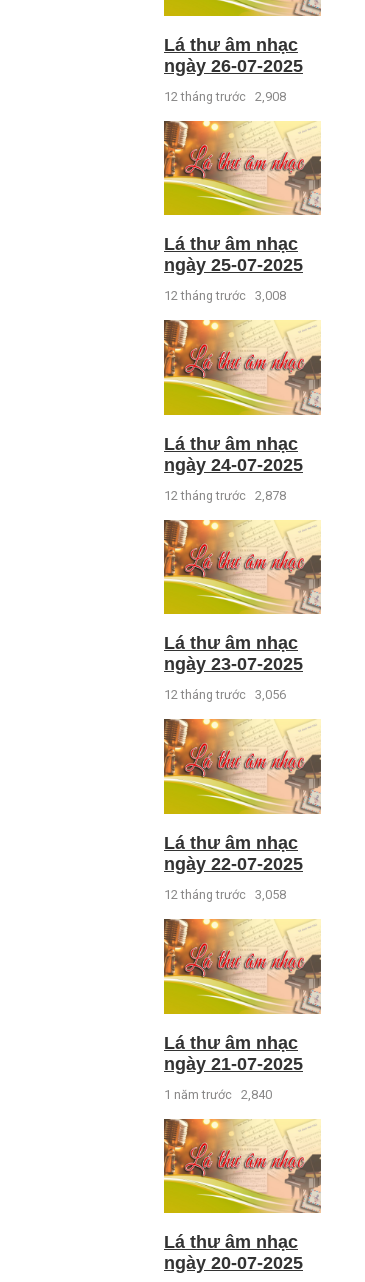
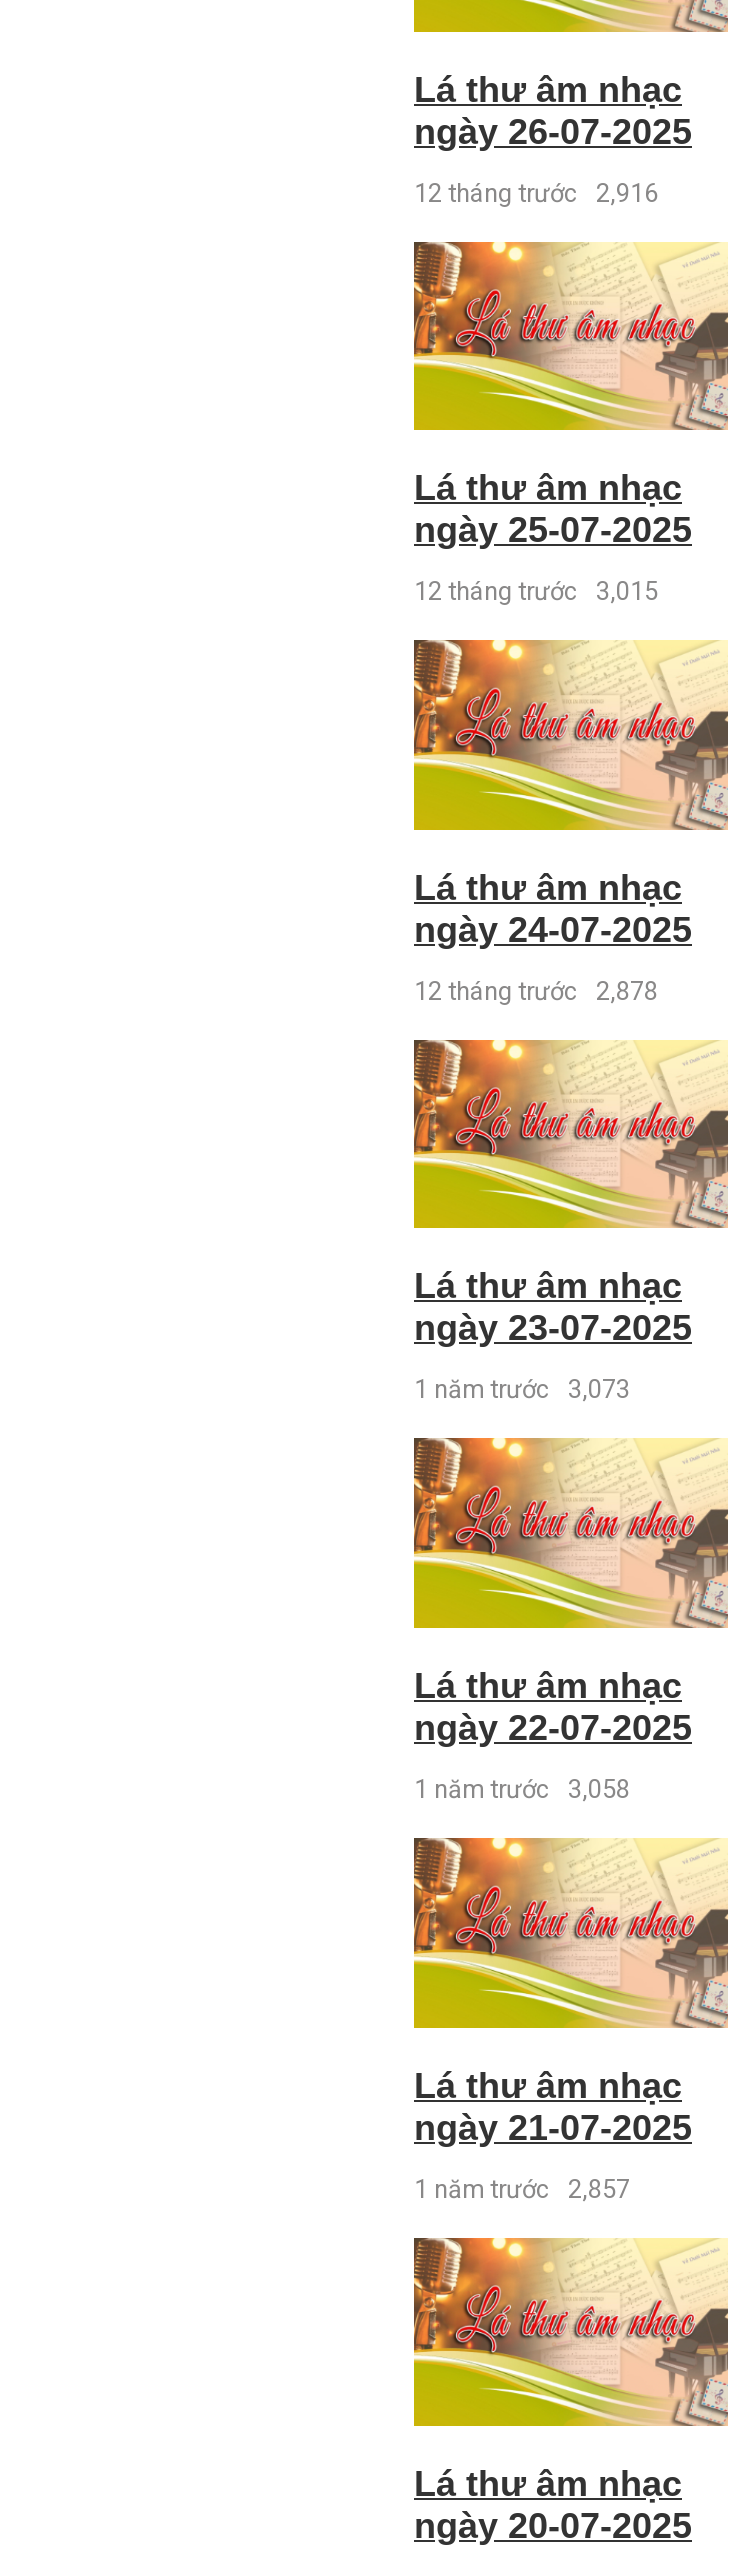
- 12 tháng trước 2,908
+ 12 tháng trước 2,916

- 12 tháng trước 3,008
+ 12 tháng trước 3,015

- 12 tháng trước 3,056
+ 1 năm trước 3,073

- 12 tháng trước 3,058
+ 1 năm trước 3,058

- 1 năm trước 2,840
+ 1 năm trước 2,857
